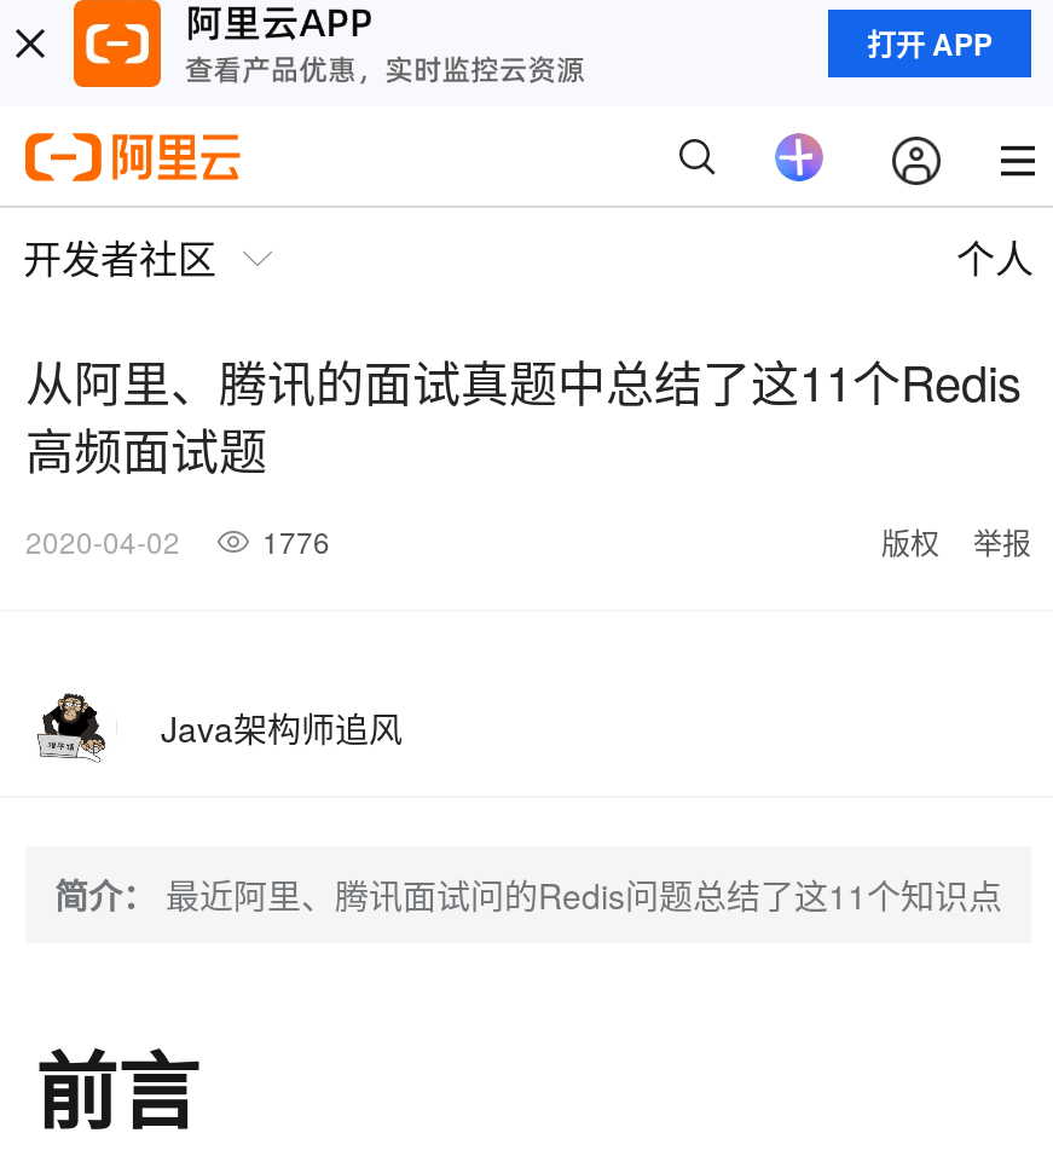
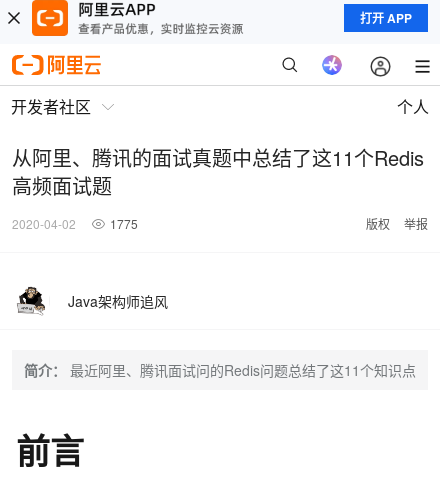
- 2020-04-02 1776
+ 2020-04-02 1775
